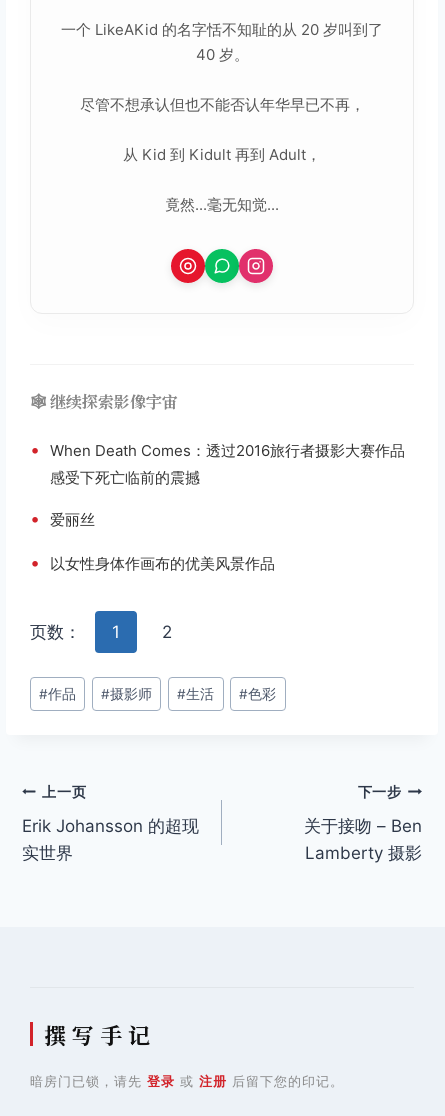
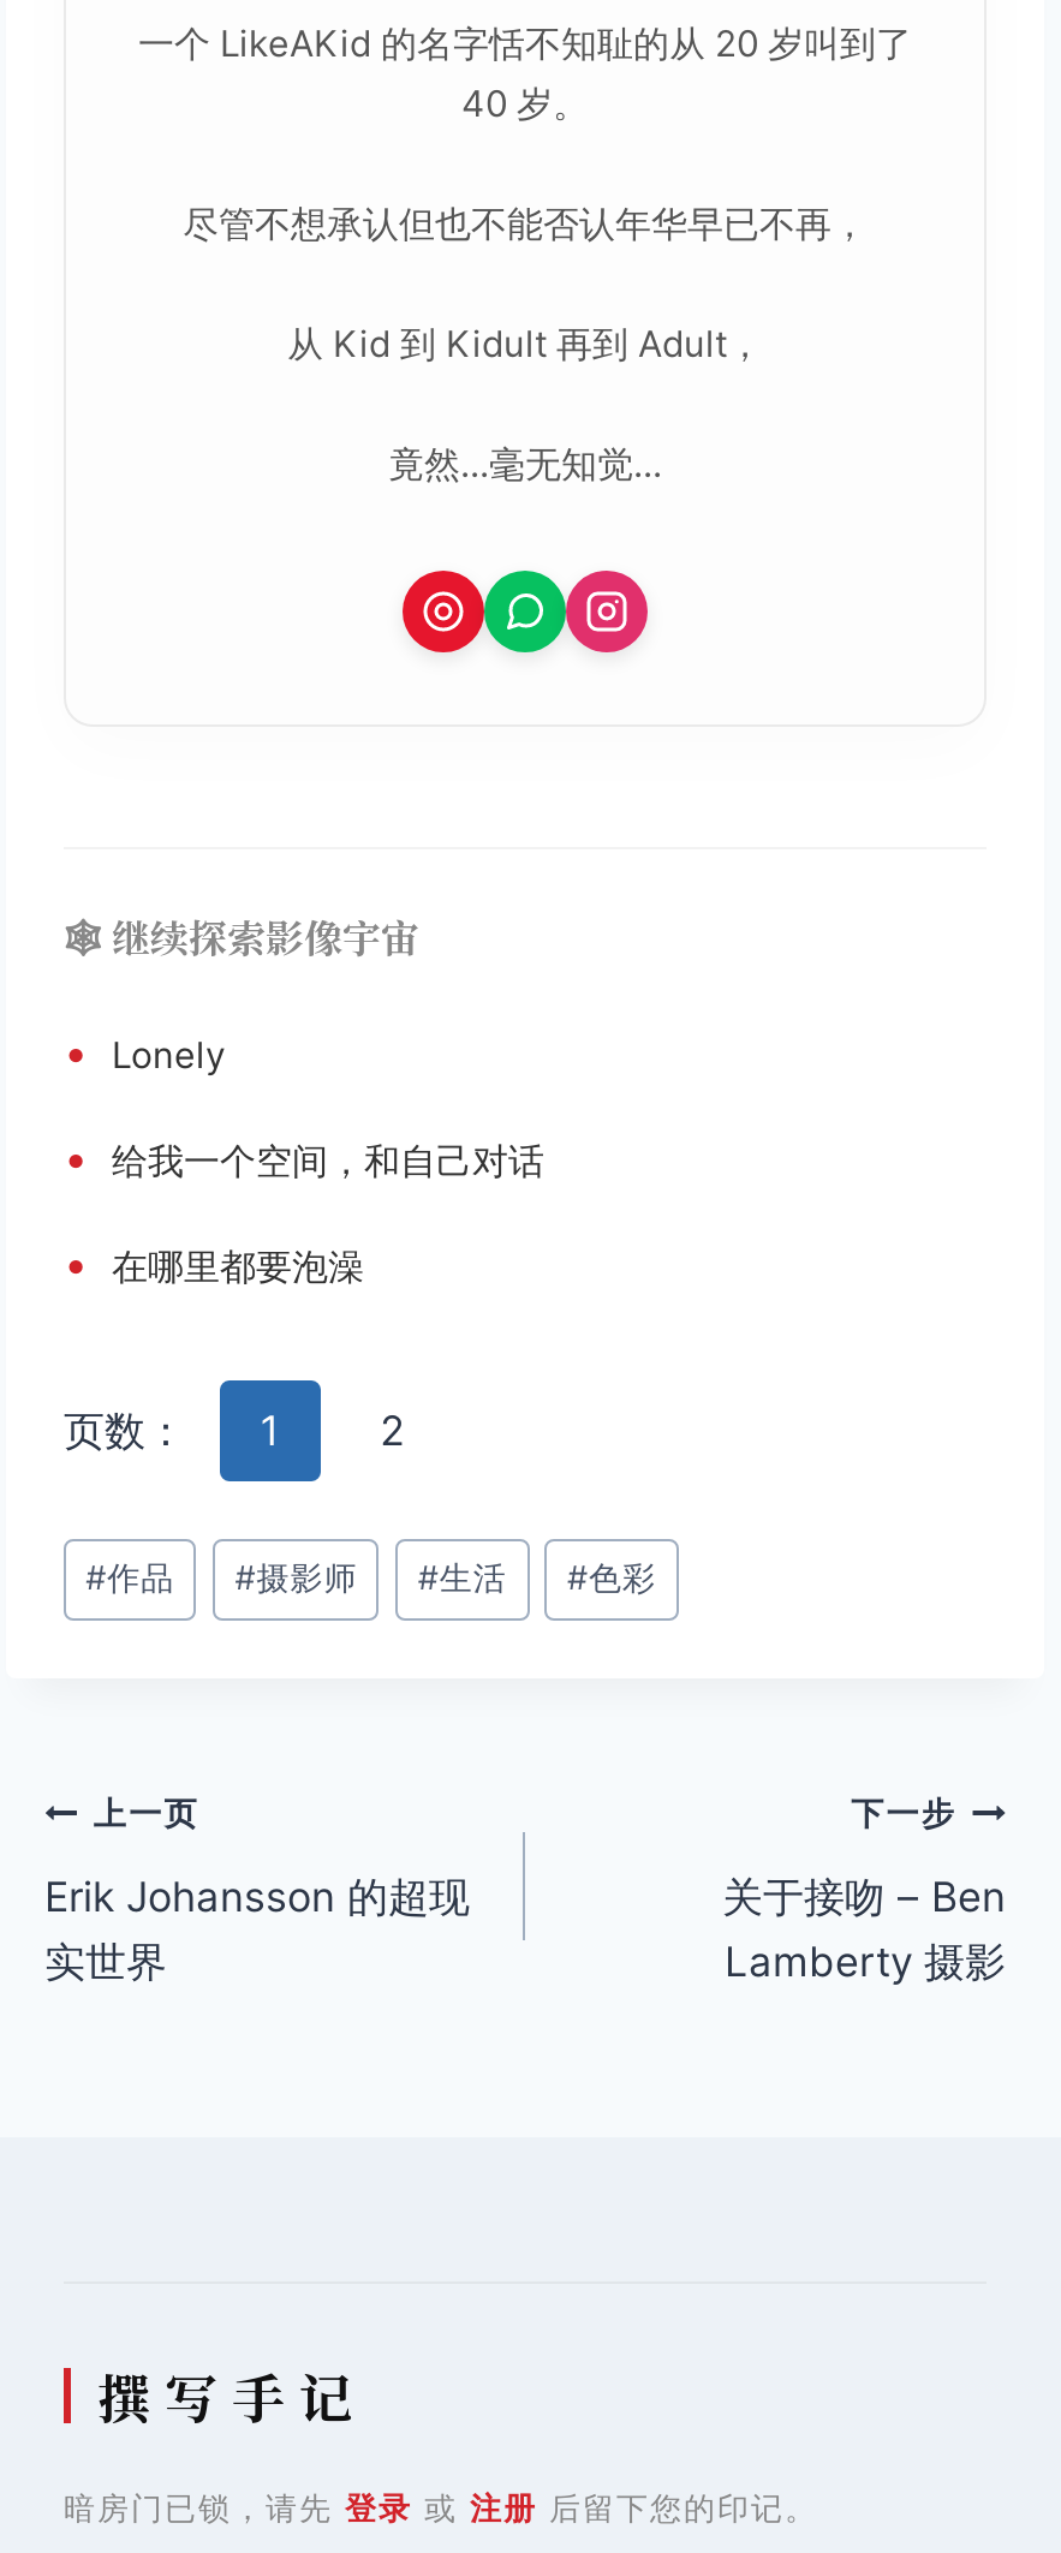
- • When Death Comes：透过2016旅行者摄影大赛作品
- 感受下死亡临前的震撼
+ • Lonely

- • 爱丽丝
+ • 给我一个空间，和自己对话

- • 以女性身体作画布的优美风景作品
+ • 在哪里都要泡澡
